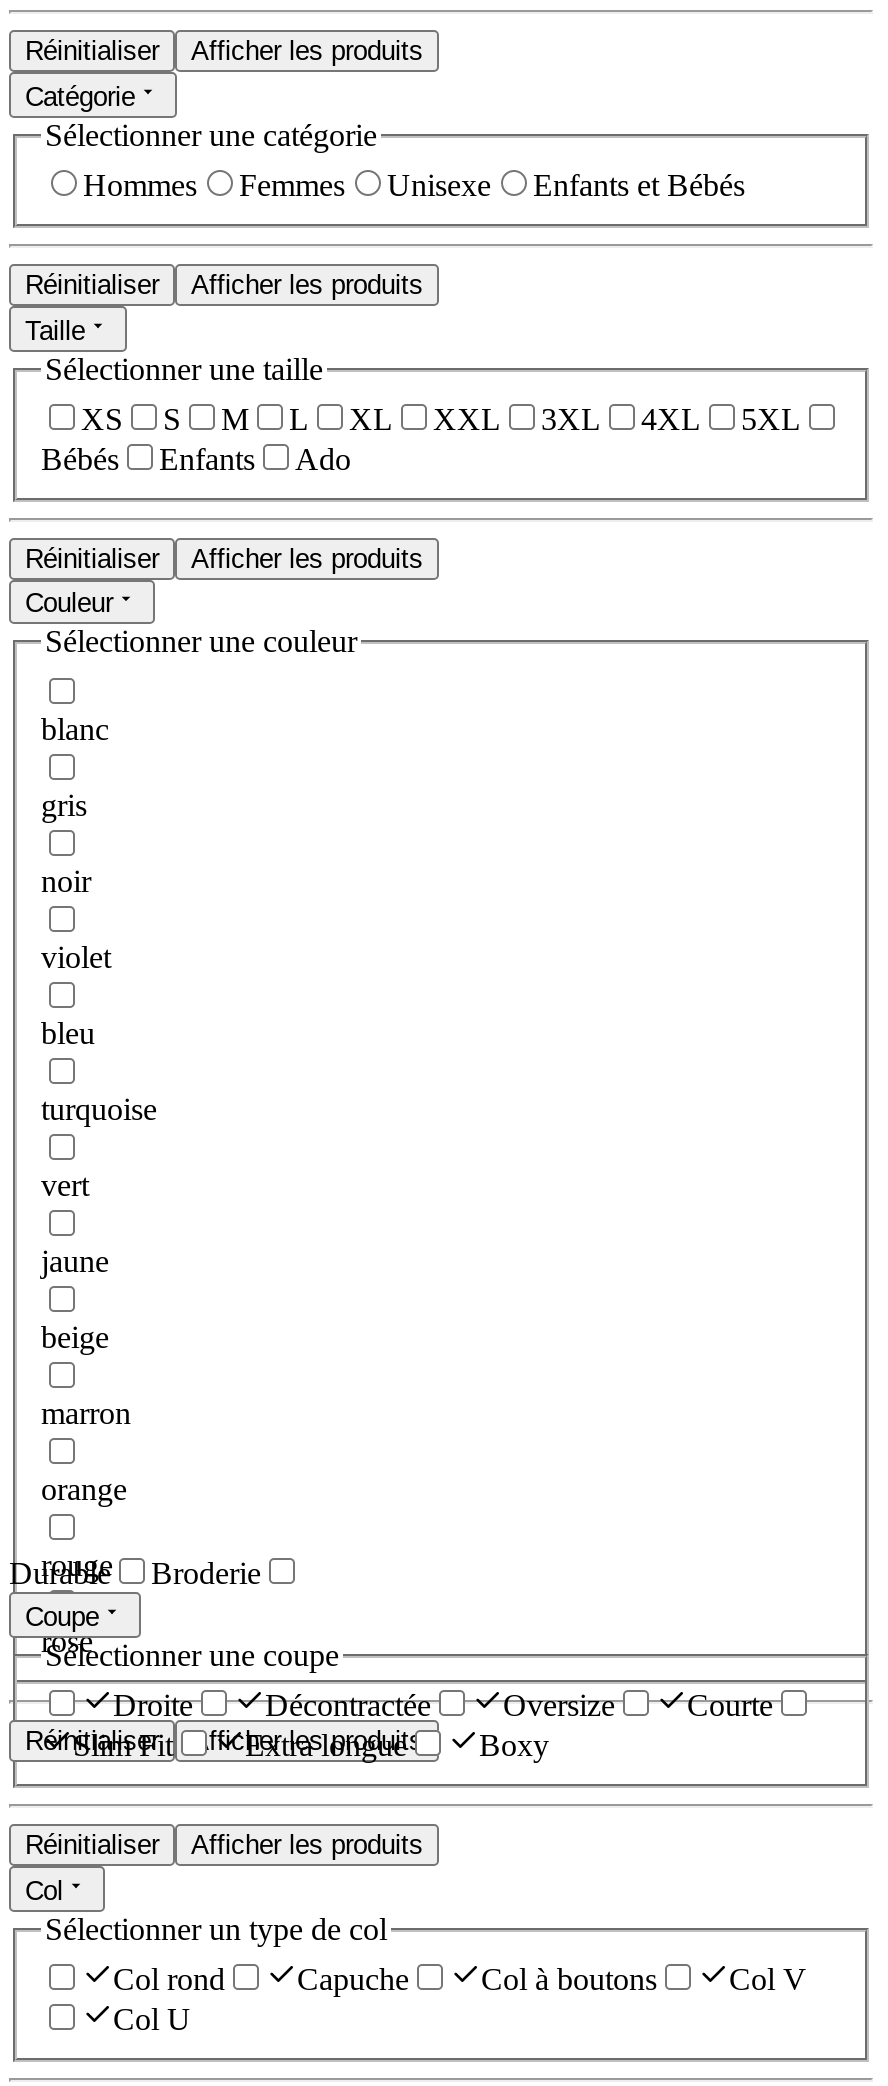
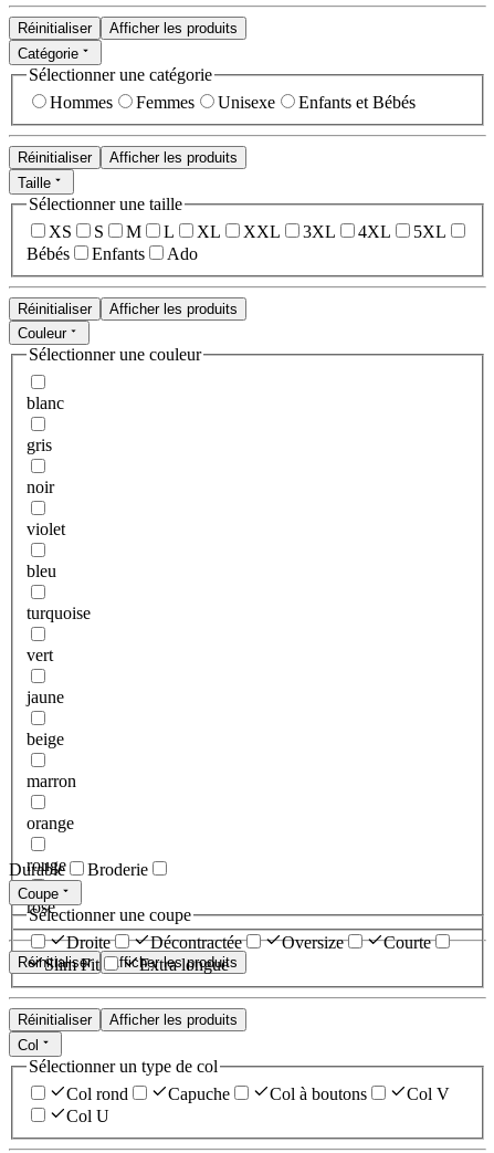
- Boxy
